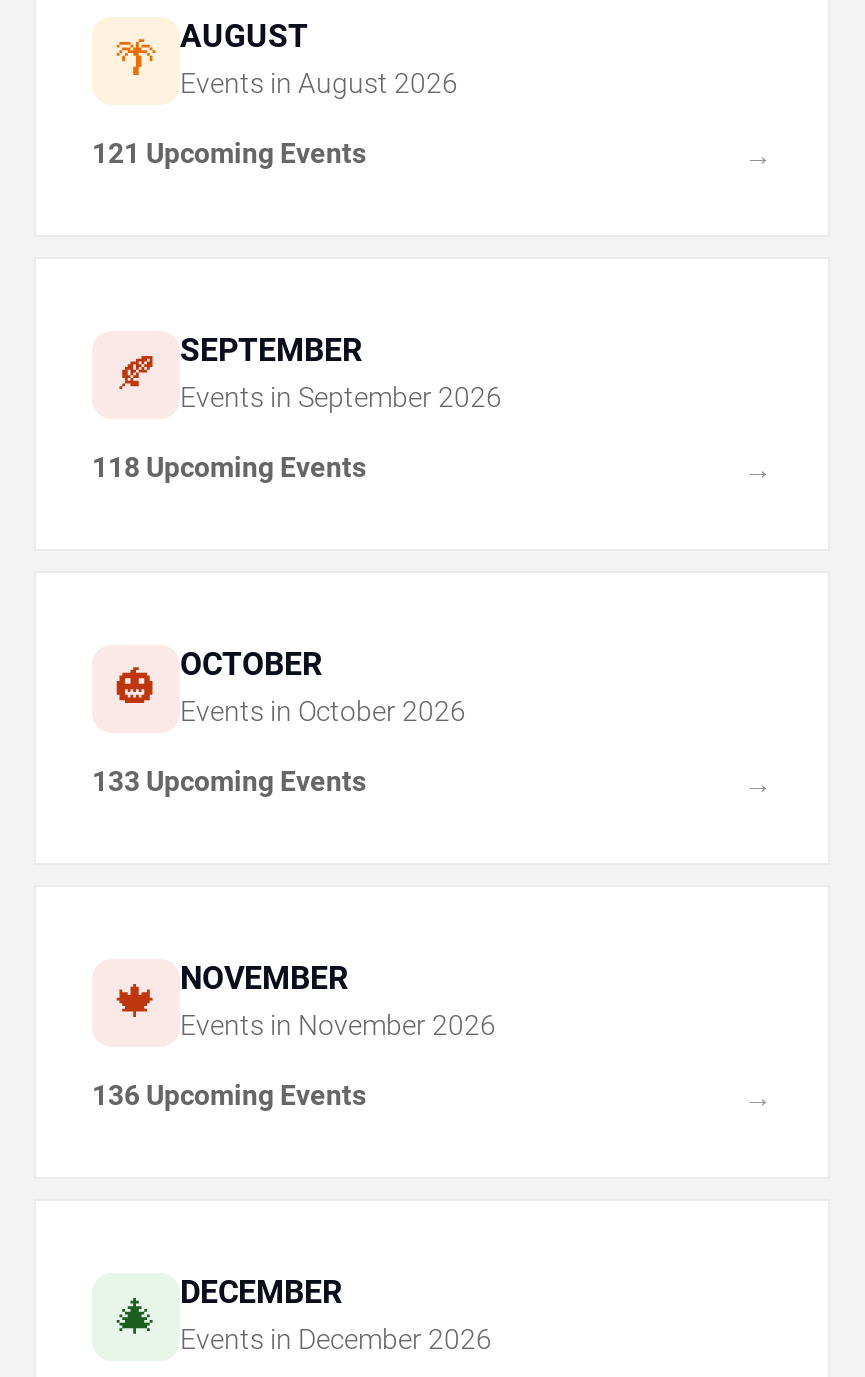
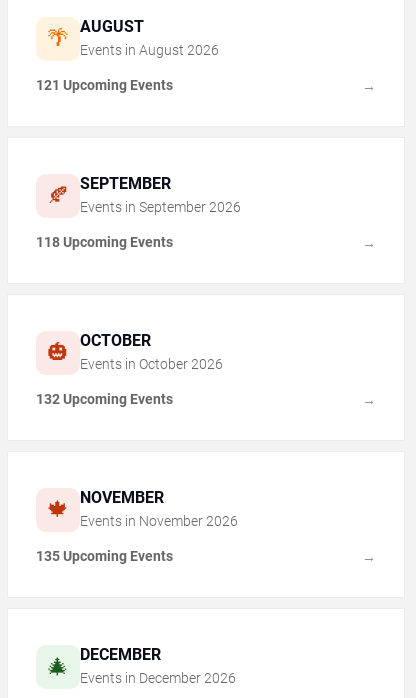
- 133 Upcoming Events
+ 132 Upcoming Events

- 136 Upcoming Events
+ 135 Upcoming Events
